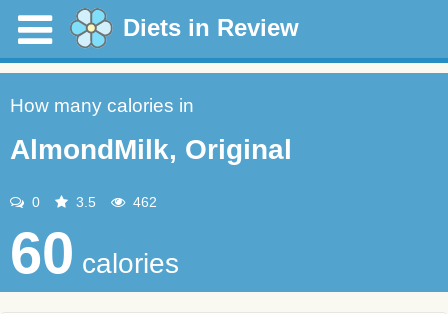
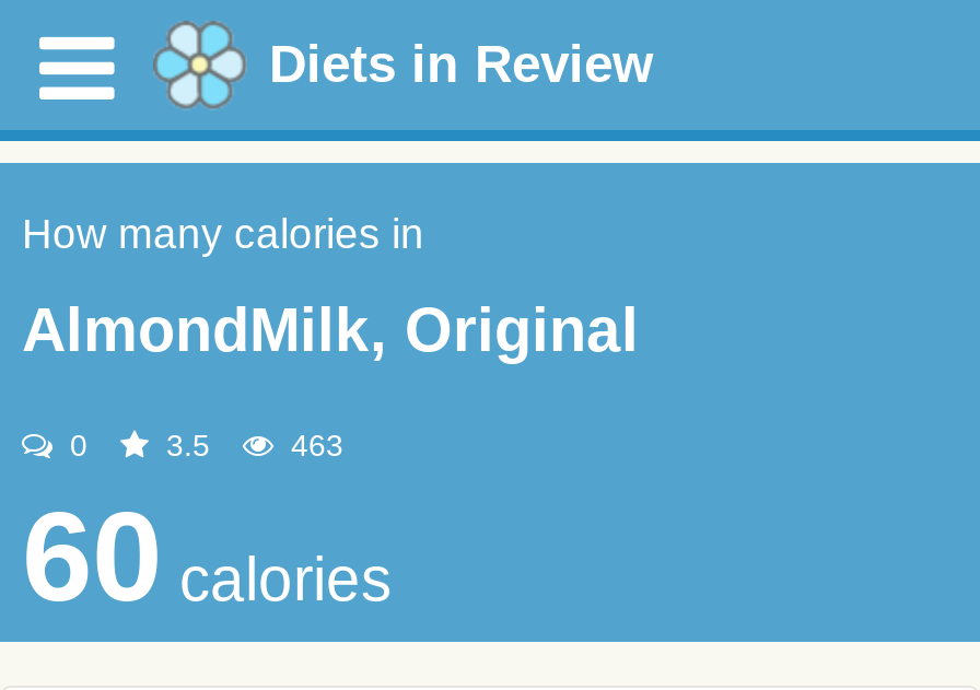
- 462
+ 463
